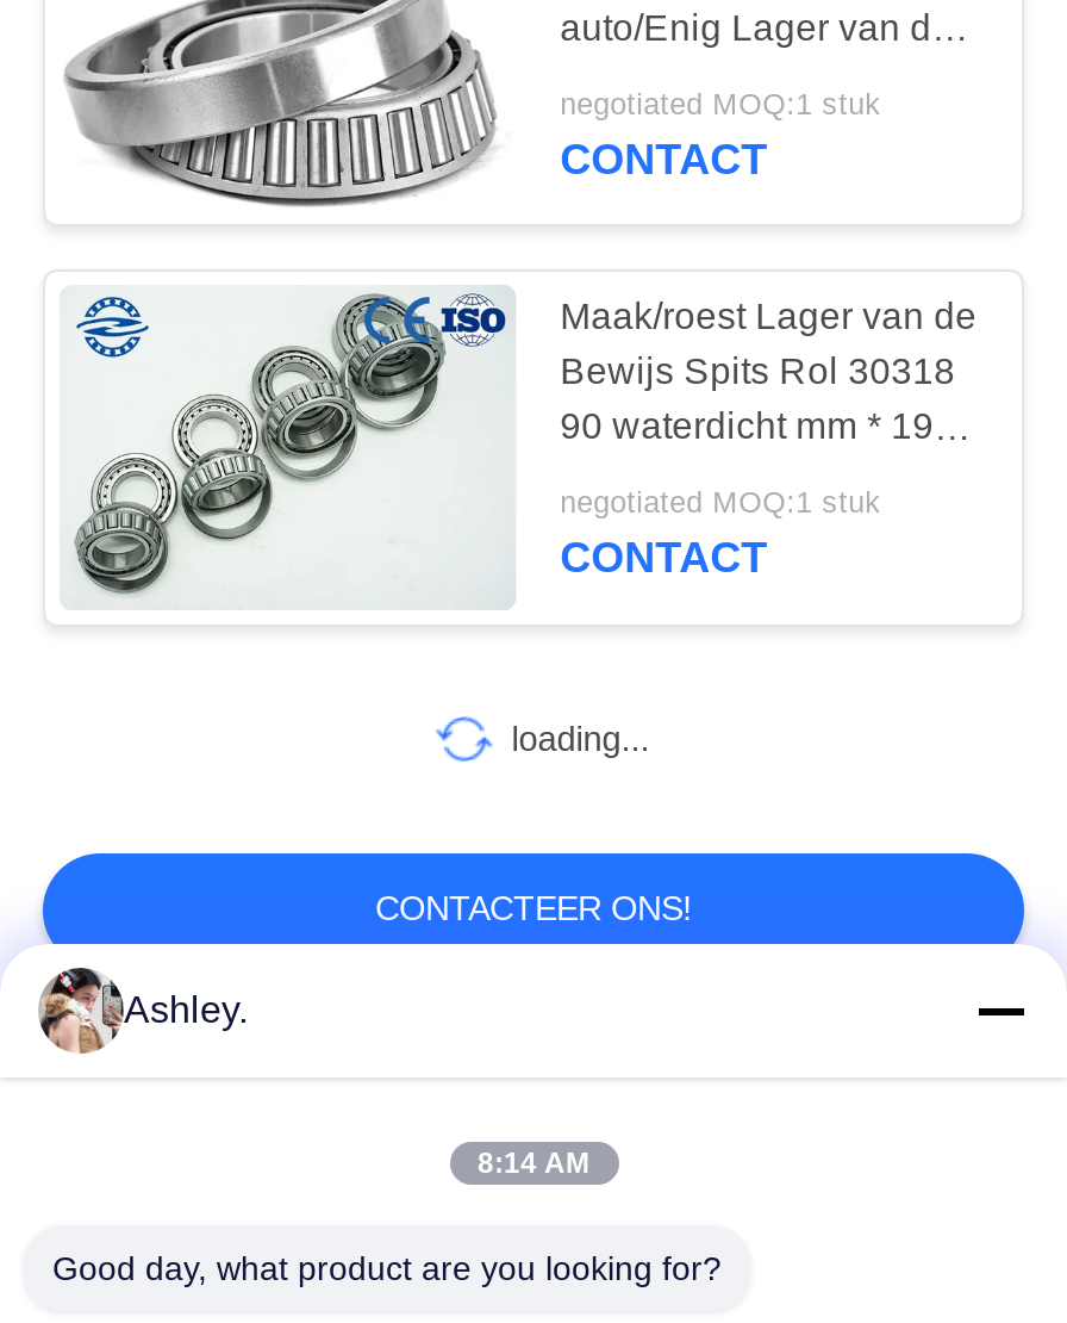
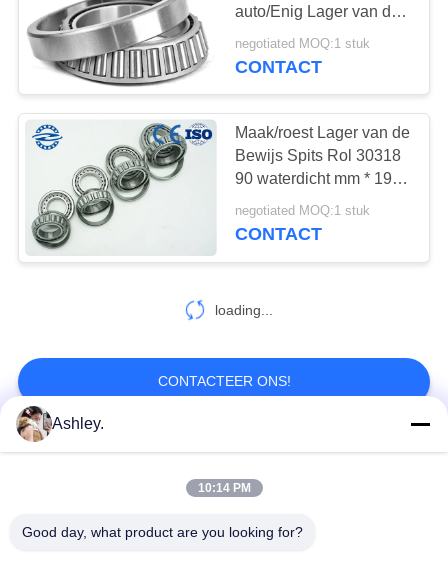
- 8:14 AM
+ 10:14 PM
